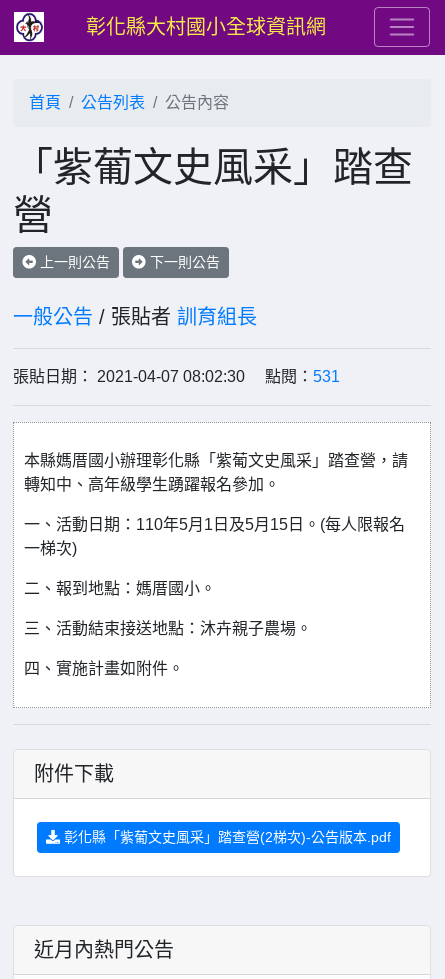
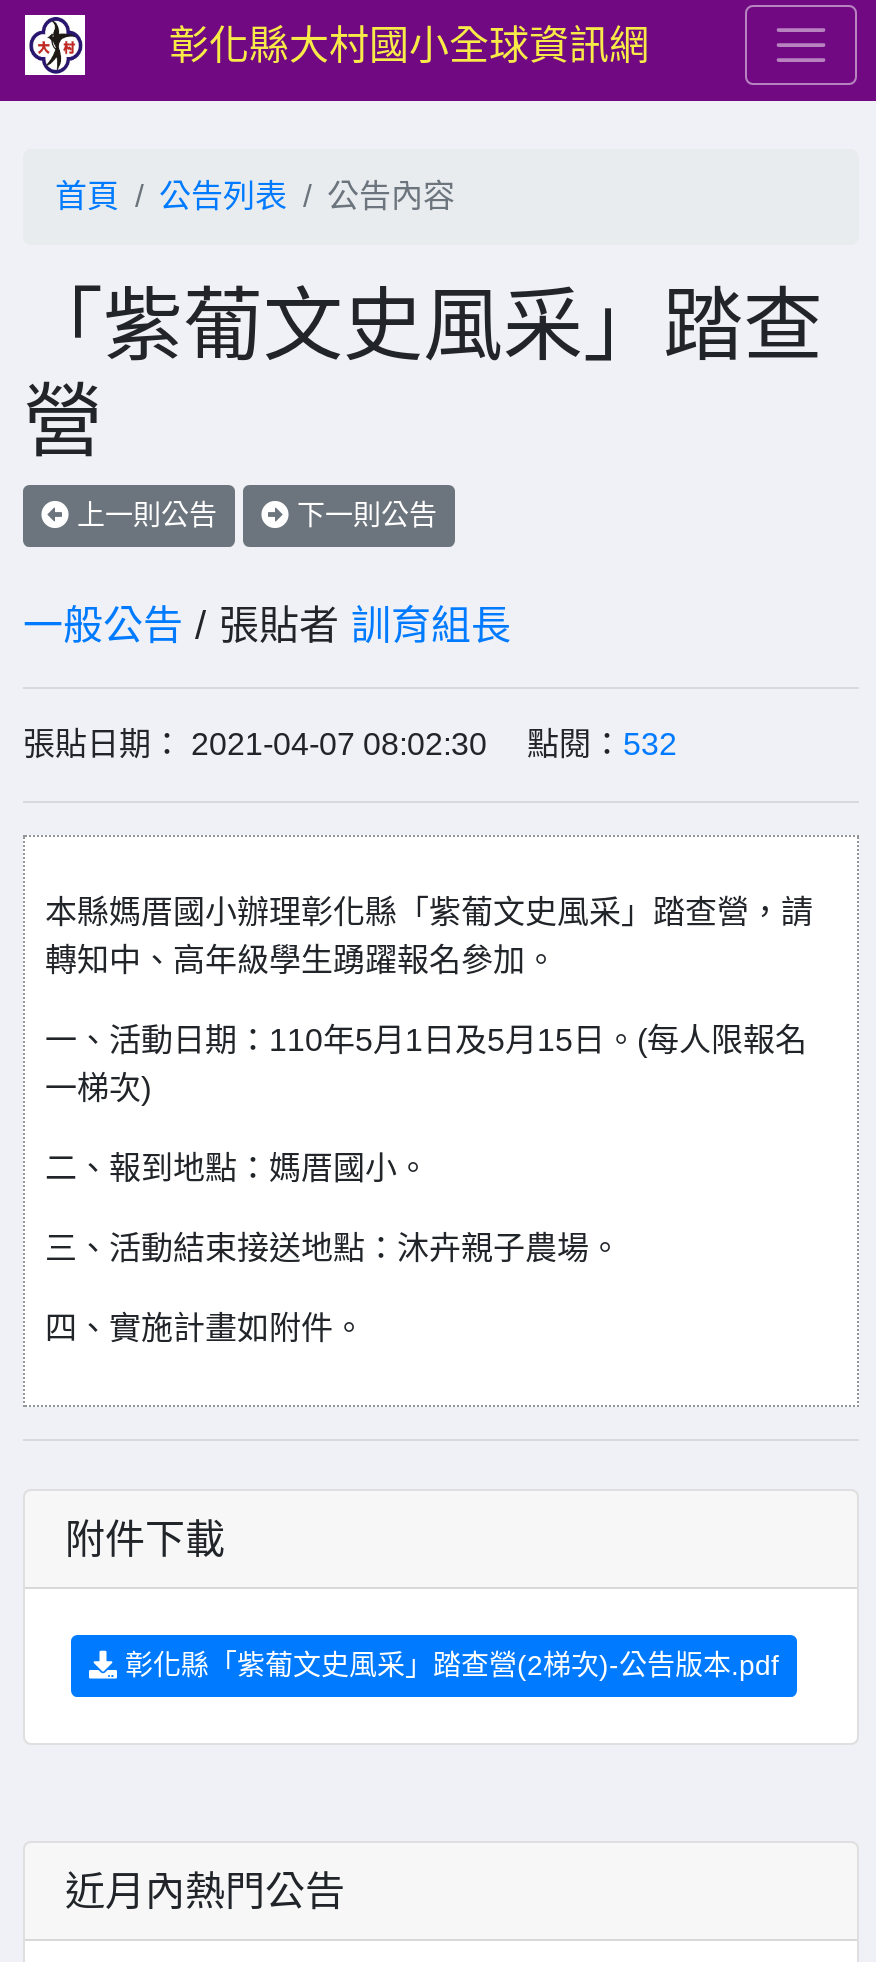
- 張貼日期： 2021-04-07 08:02:30 點閱：531
+ 張貼日期： 2021-04-07 08:02:30 點閱：532
